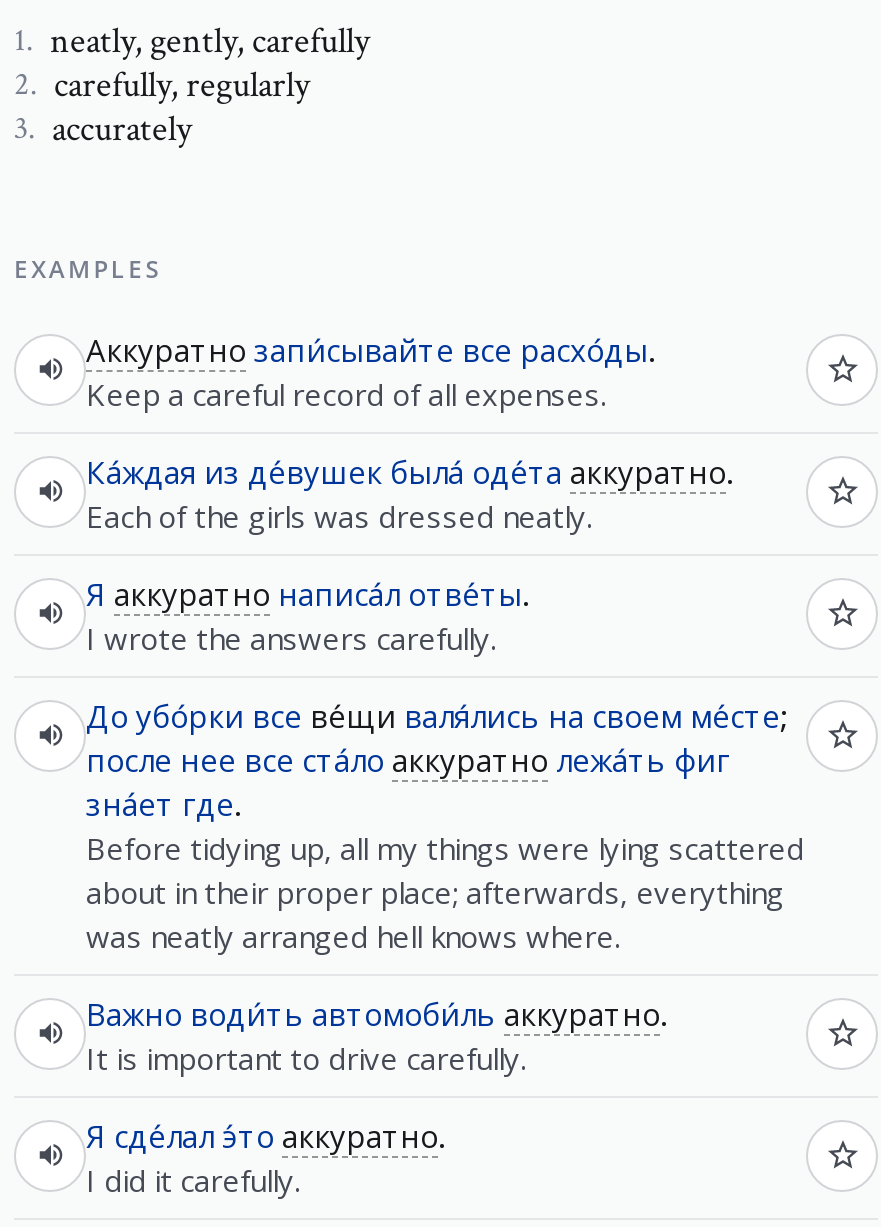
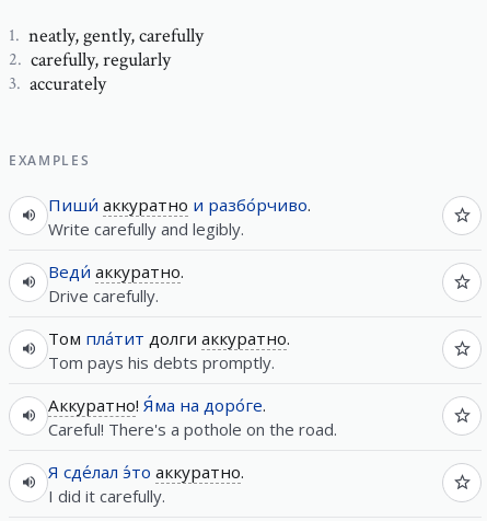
- Аккуратно запи́сывайте все расхо́ды.
- Keep a careful record of all expenses.
- Ка́ждая из де́вушек была́ оде́та аккуратно.
- Each of the girls was dressed neatly.
- Я аккуратно написа́л отве́ты.
- I wrote the answers carefully.
- До убо́рки все ве́щи валя́лись на своем ме́сте;
- после нее все ста́ло аккуратно лежа́ть фиг
- зна́ет где.
- Before tidying up, all my things were lying scattered
- about in their proper place; afterwards, everything
- was neatly arranged hell knows where.
- Важно води́ть автомоби́ль аккуратно.
- It is important to drive carefully.
+ Пиши́ аккуратно и разбо́рчиво.
+ Write carefully and legibly.
+ Веди́ аккуратно.
+ Drive carefully.
+ Том пла́тит долги аккуратно.
+ Tom pays his debts promptly.
+ Аккуратно! Я́ма на доро́ге.
+ Careful! There's a pothole on the road.
